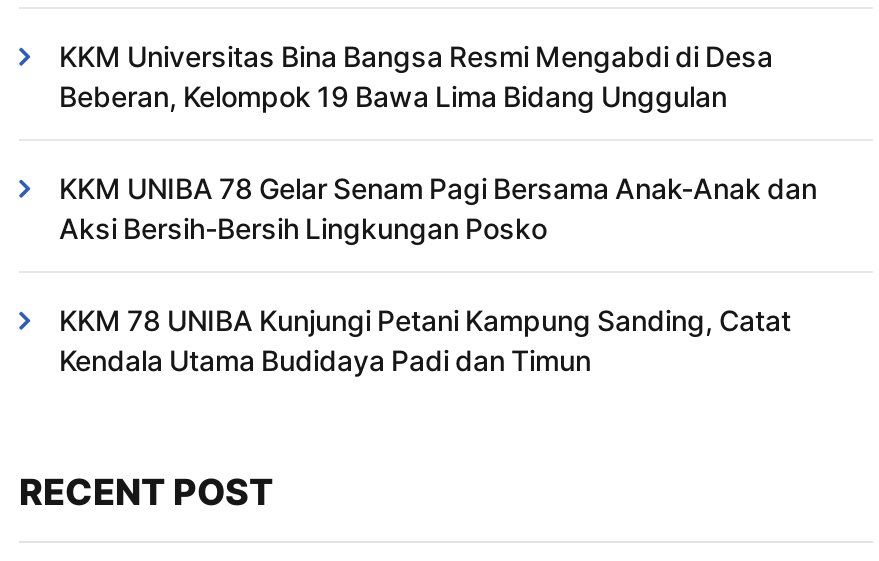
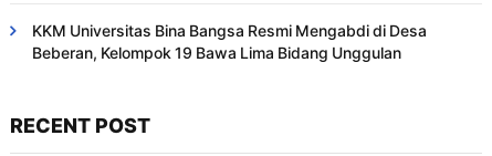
- KKM UNIBA 78 Gelar Senam Pagi Bersama Anak-Anak dan
- Aksi Bersih-Bersih Lingkungan Posko
- KKM 78 UNIBA Kunjungi Petani Kampung Sanding, Catat
- Kendala Utama Budidaya Padi dan Timun
